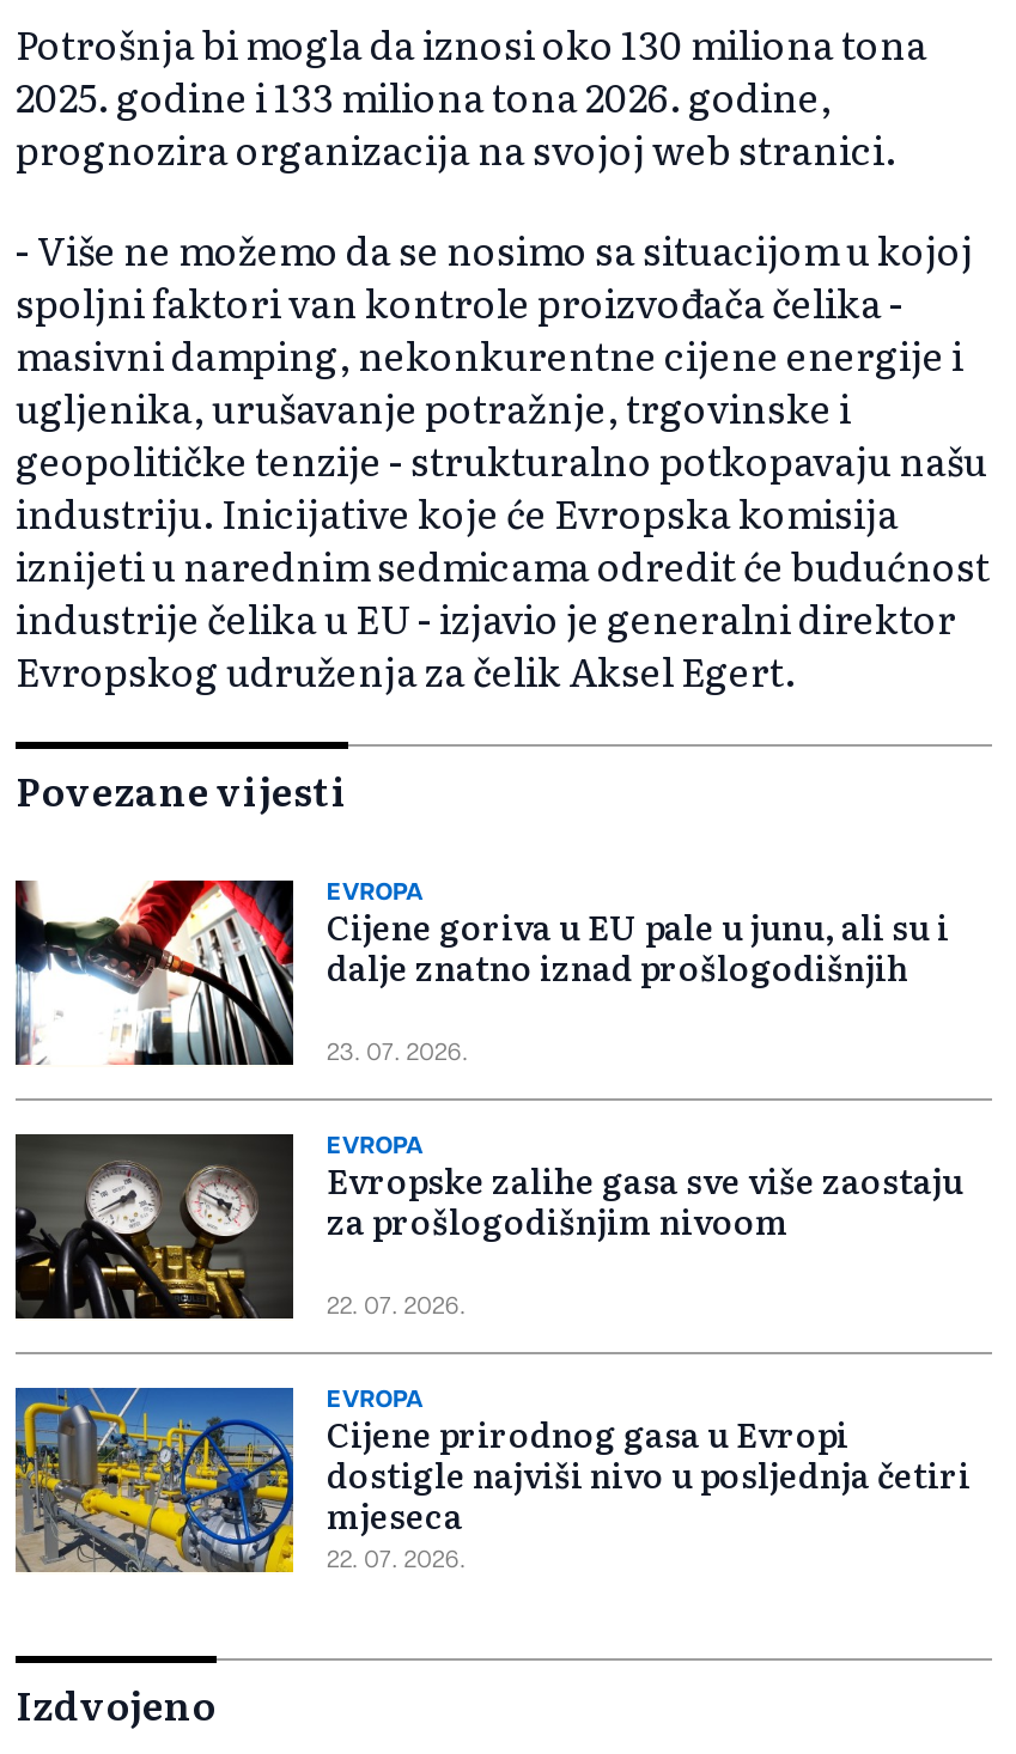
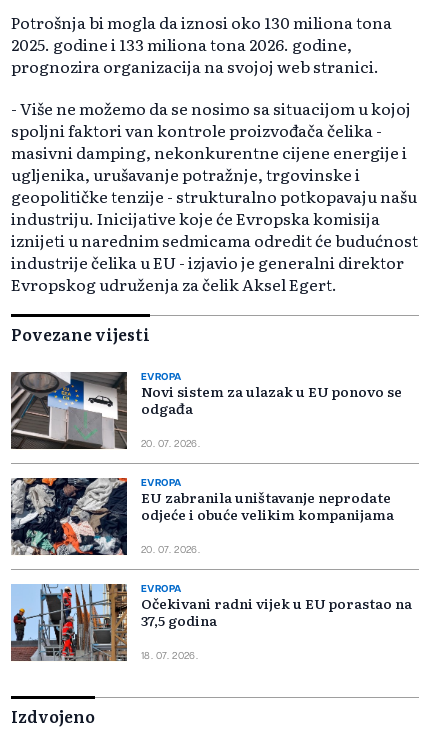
- [image]
- Cijene goriva u EU pale u junu, ali su i
- dalje znatno iznad prošlogodišnjih
+ [image]
+ Novi sistem za ulazak u EU ponovo se
+ odgađa

- 23. 07. 2026.
+ 20. 07. 2026.

- [image]
- Evropske zalihe gasa sve više zaostaju
- za prošlogodišnjim nivoom
+ [image]
+ EU zabranila uništavanje neprodate
+ odjeće i obuće velikim kompanijama

- 22. 07. 2026.
+ 20. 07. 2026.

- [image]
- Cijene prirodnog gasa u Evropi
- dostigle najviši nivo u posljednja četiri
- mjeseca
- 22. 07. 2026.
+ [image]
+ Očekivani radni vijek u EU porastao na
+ 37,5 godina
+ 18. 07. 2026.
